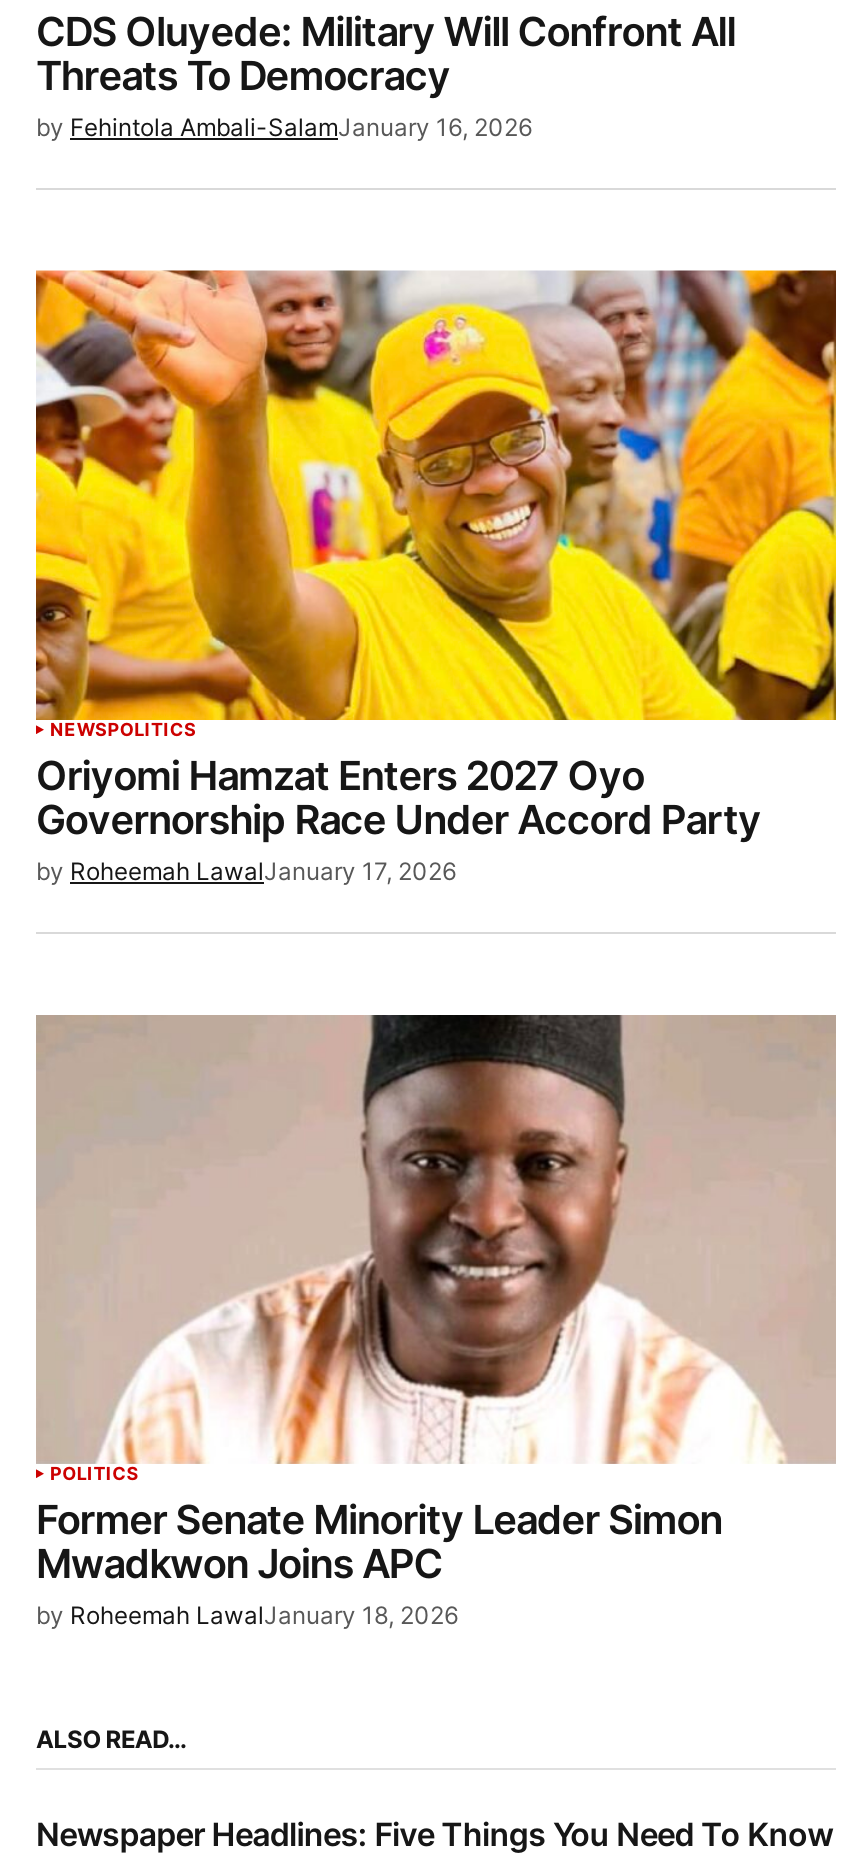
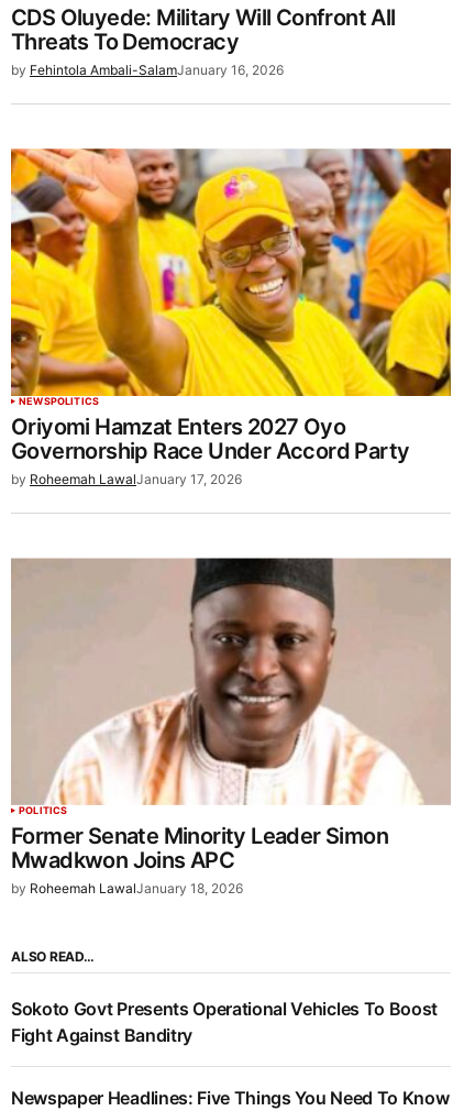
+ Sokoto Govt Presents Operational Vehicles To Boost
+ Fight Against Banditry
